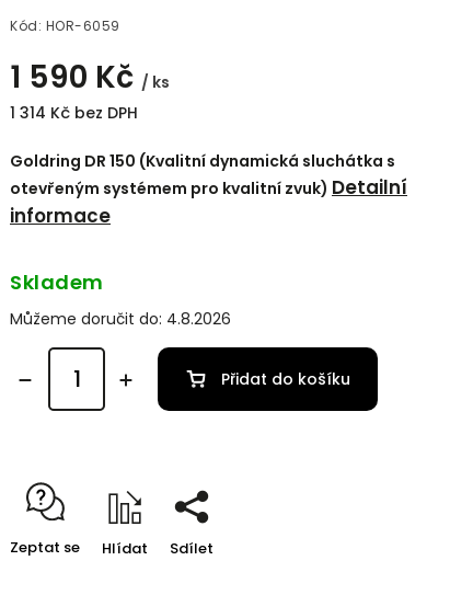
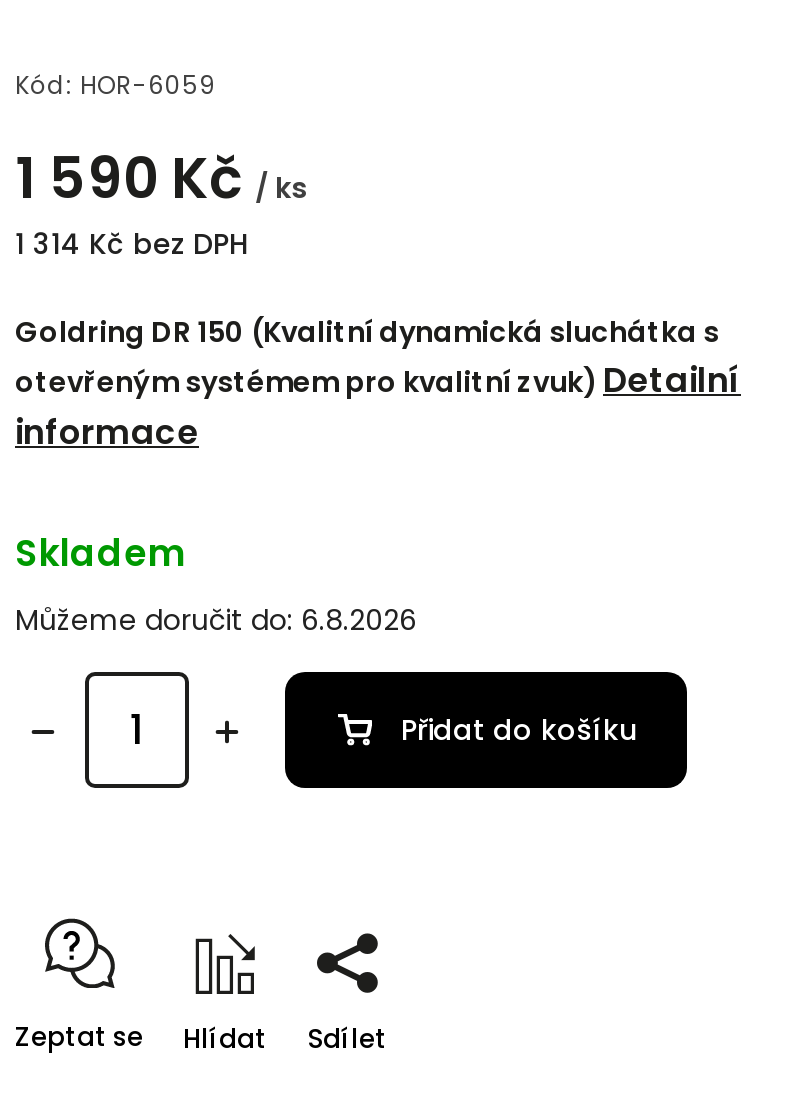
- Můžeme doručit do: 4.8.2026
+ Můžeme doručit do: 6.8.2026
